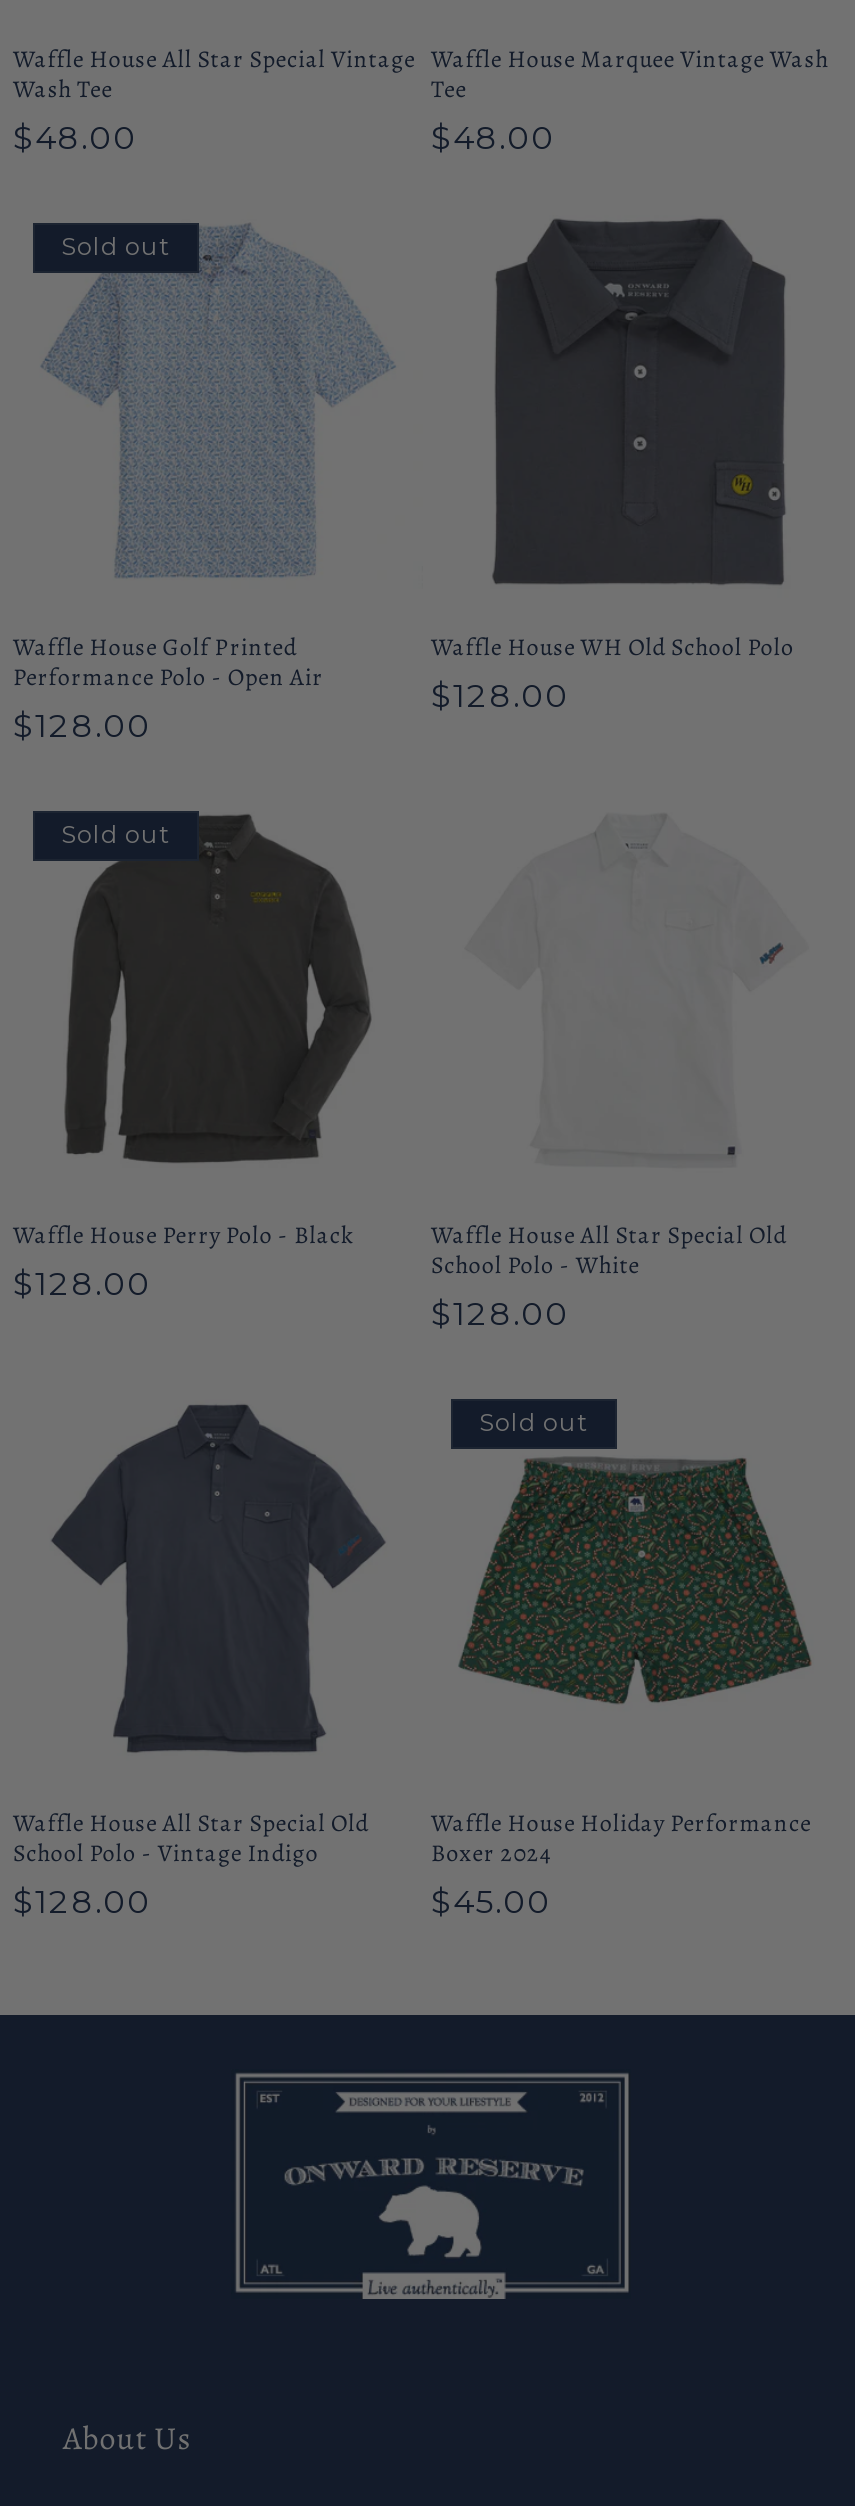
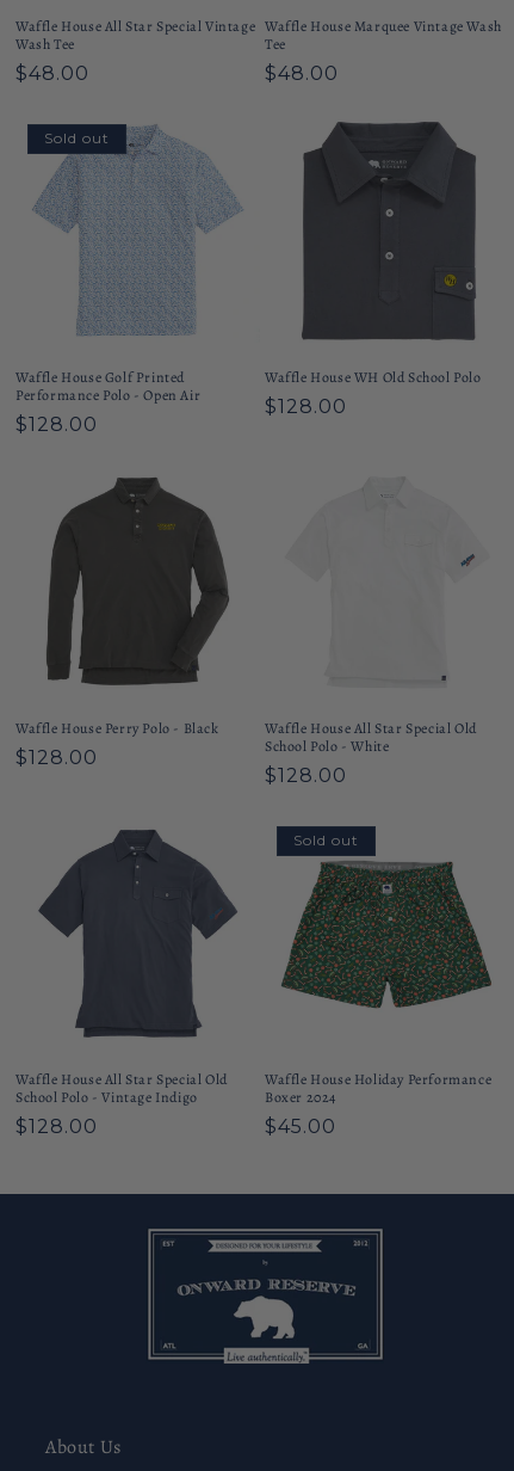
- Sold out
